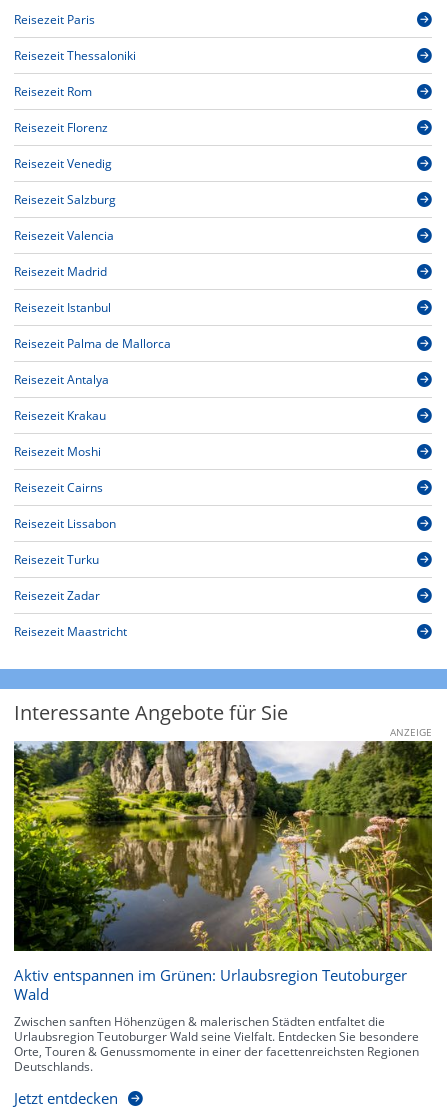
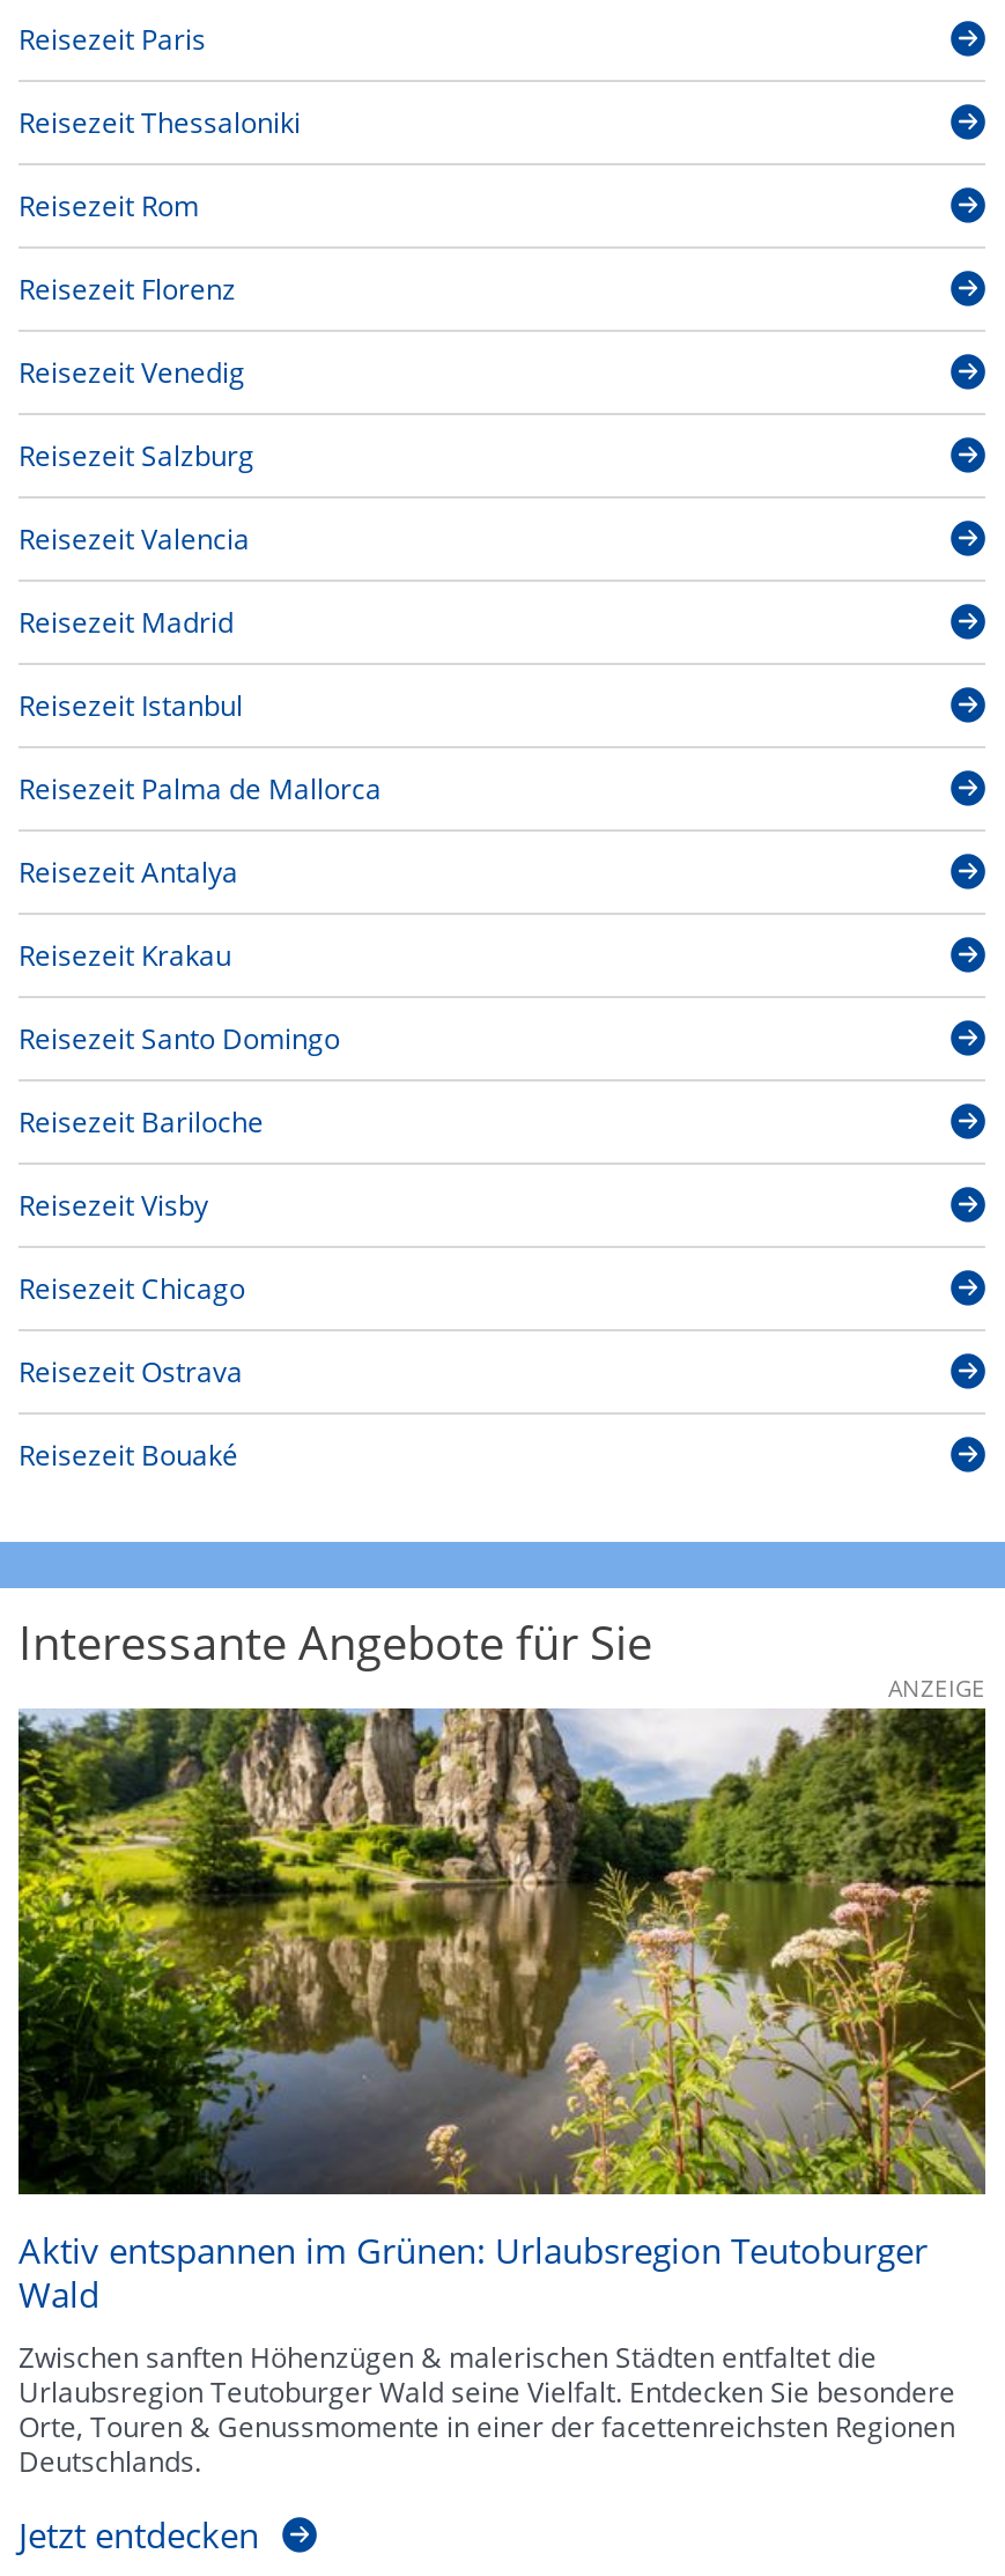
- Reisezeit Moshi
+ Reisezeit Santo Domingo

- Reisezeit Cairns
+ Reisezeit Bariloche

- Reisezeit Lissabon
+ Reisezeit Visby

- Reisezeit Turku
+ Reisezeit Chicago

- Reisezeit Zadar
+ Reisezeit Ostrava

- Reisezeit Maastricht
+ Reisezeit Bouaké
